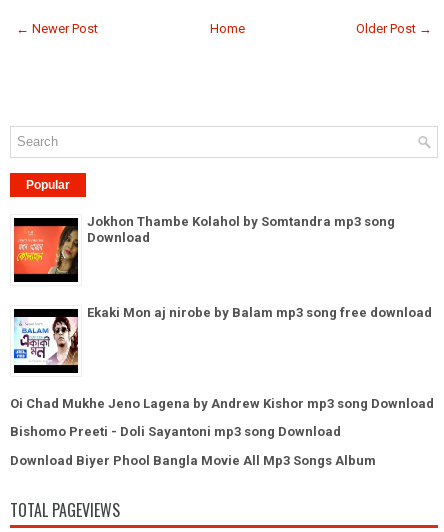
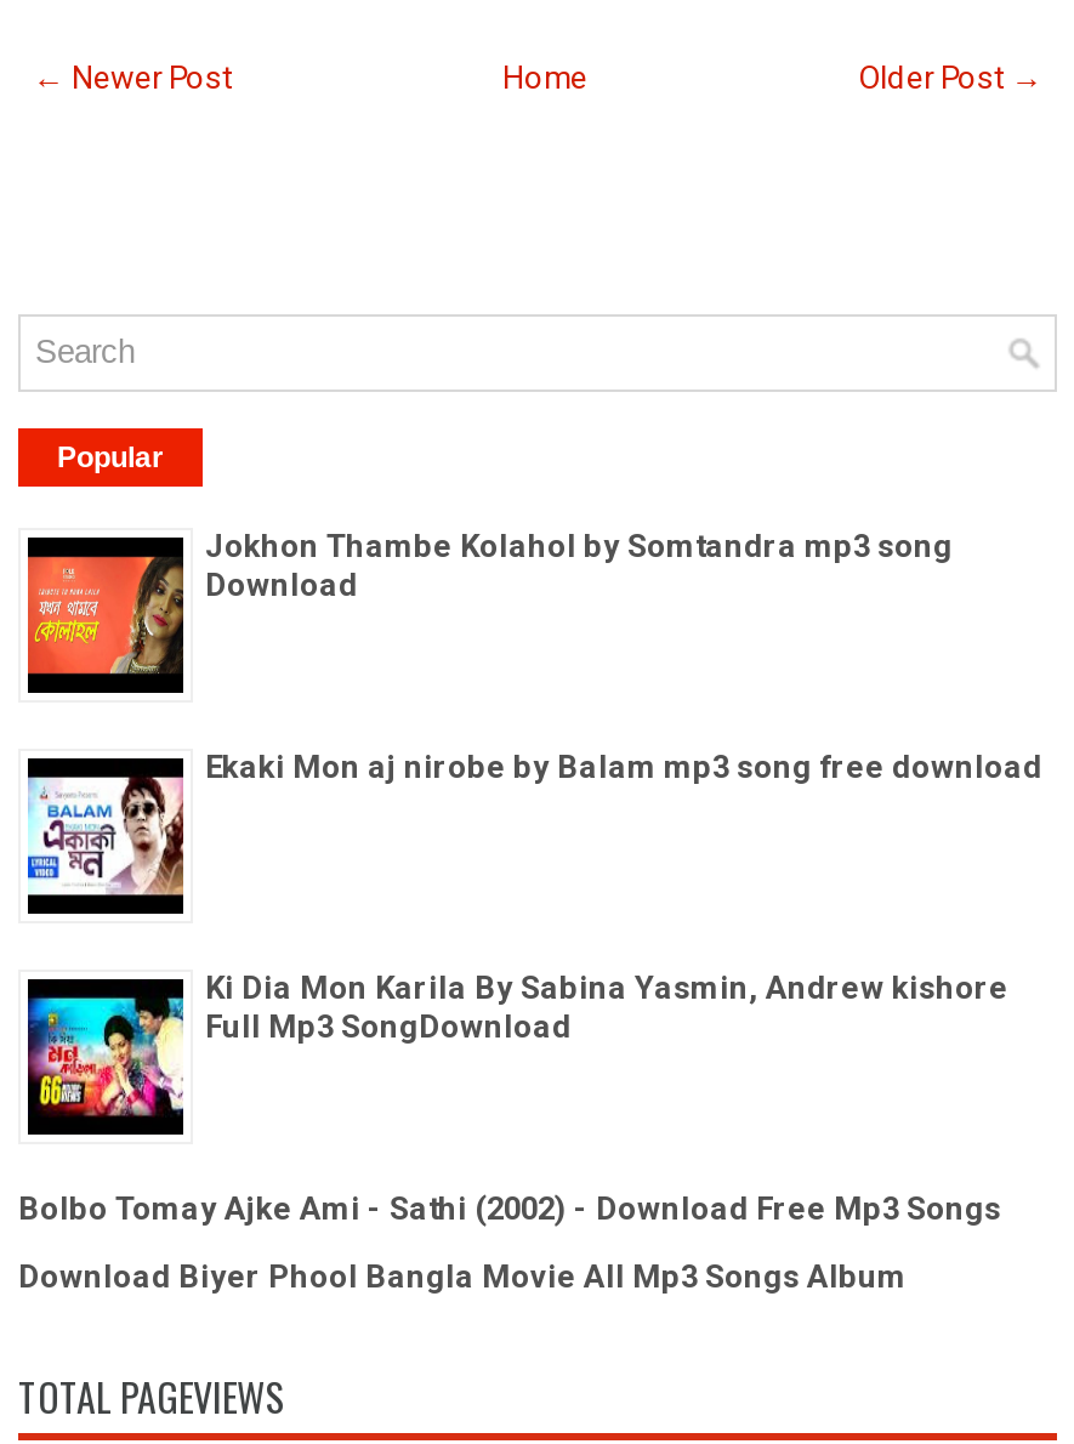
- Oi Chad Mukhe Jeno Lagena by Andrew Kishor mp3 song Download
+ Ki Dia Mon Karila By Sabina Yasmin, Andrew kishore
+ Full Mp3 SongDownload

- Bishomo Preeti - Doli Sayantoni mp3 song Download
+ Bolbo Tomay Ajke Ami - Sathi (2002) - Download Free Mp3 Songs
